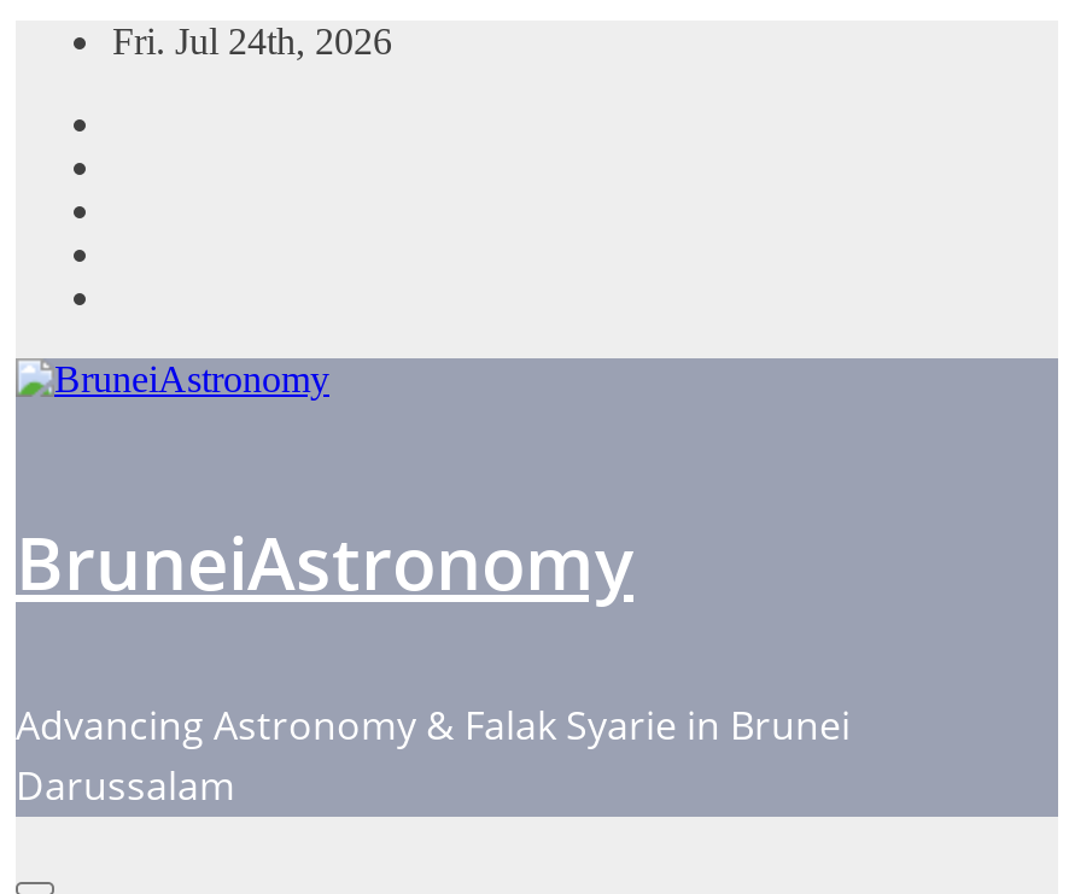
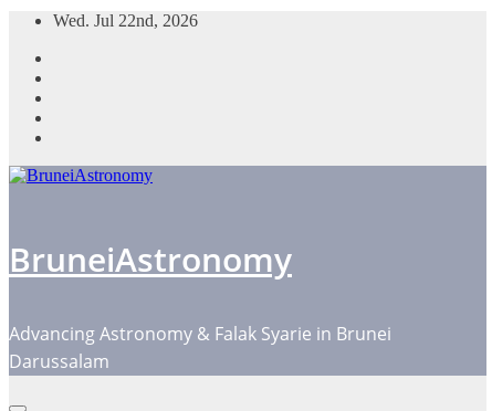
- Fri. Jul 24th, 2026
+ Wed. Jul 22nd, 2026
